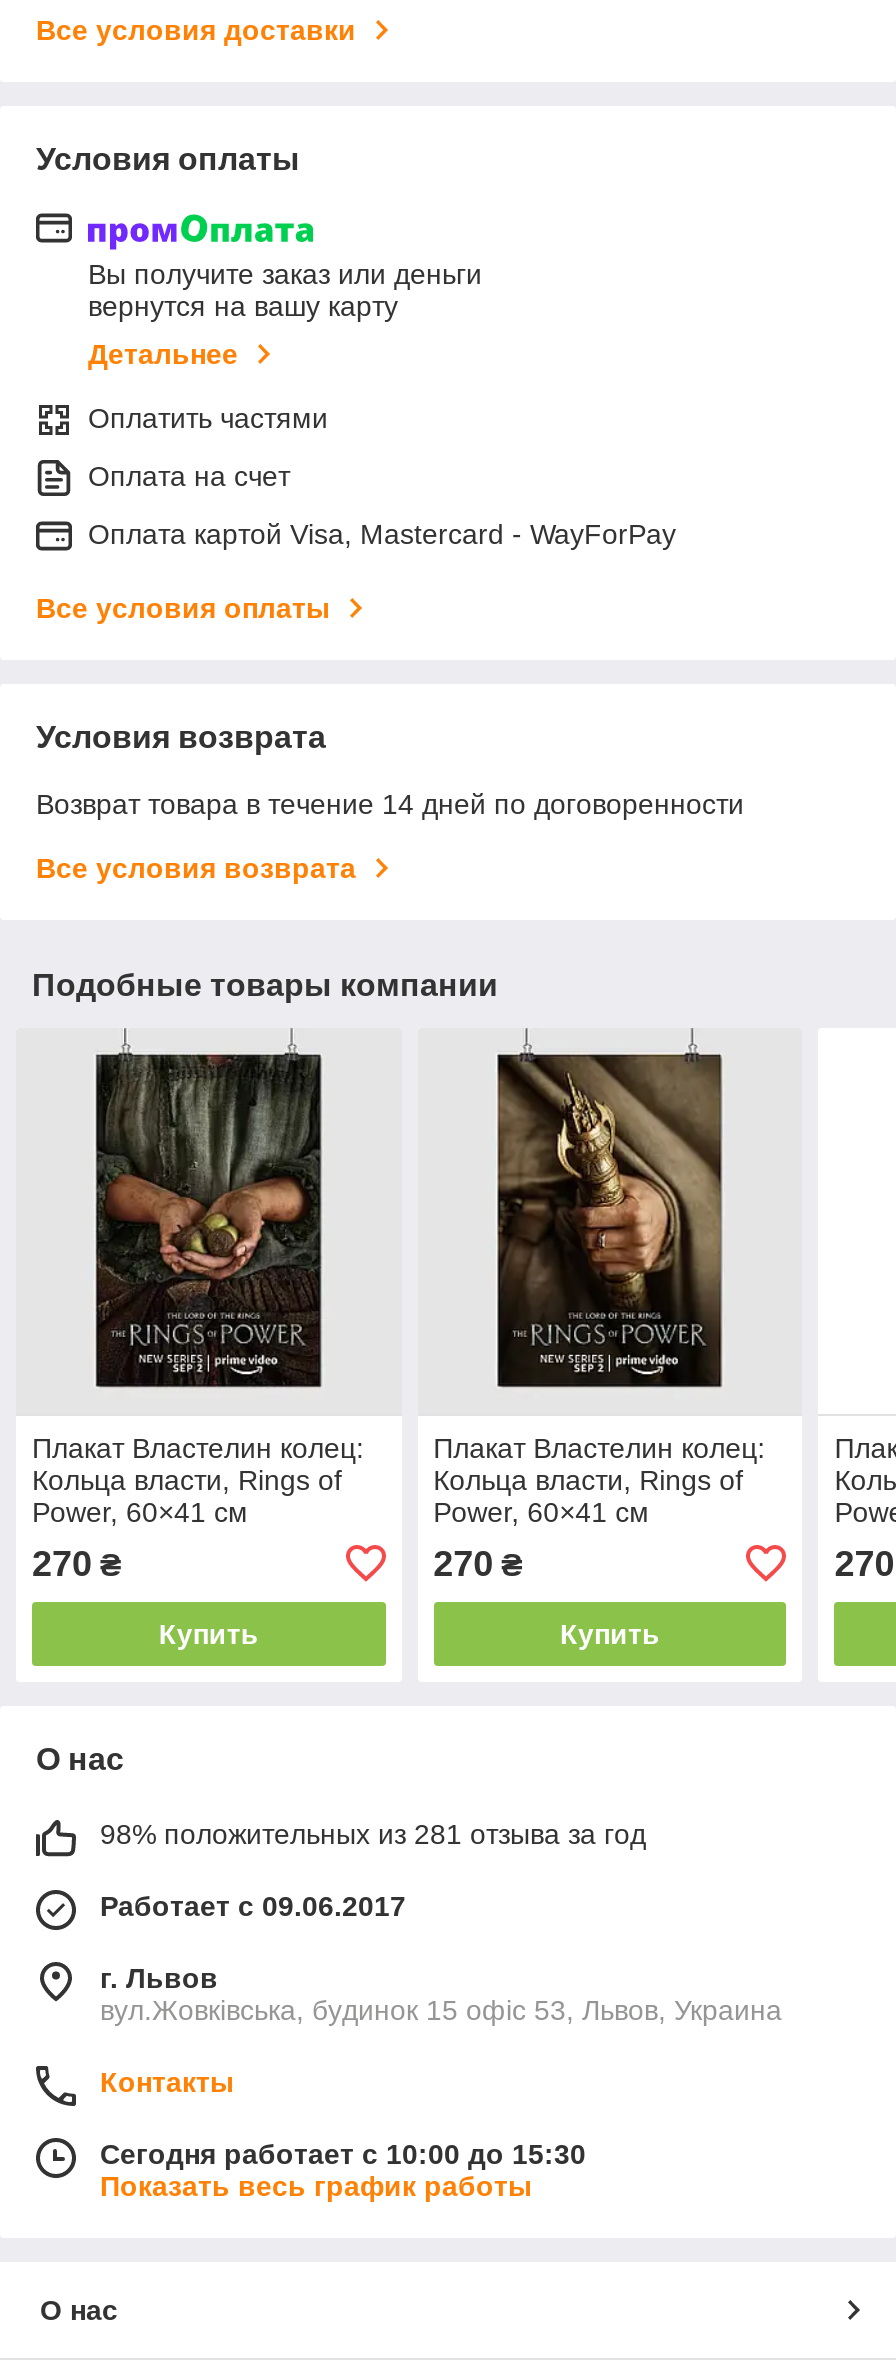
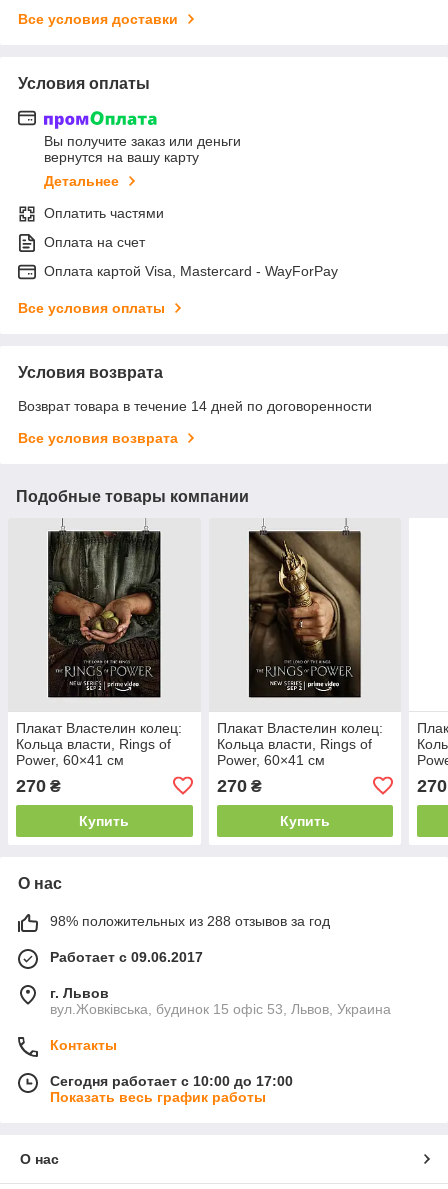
- 98% положительных из 281 отзыва за год
+ 98% положительных из 288 отзывов за год

- Сегодня работает с 10:00 до 15:30
+ Сегодня работает с 10:00 до 17:00
